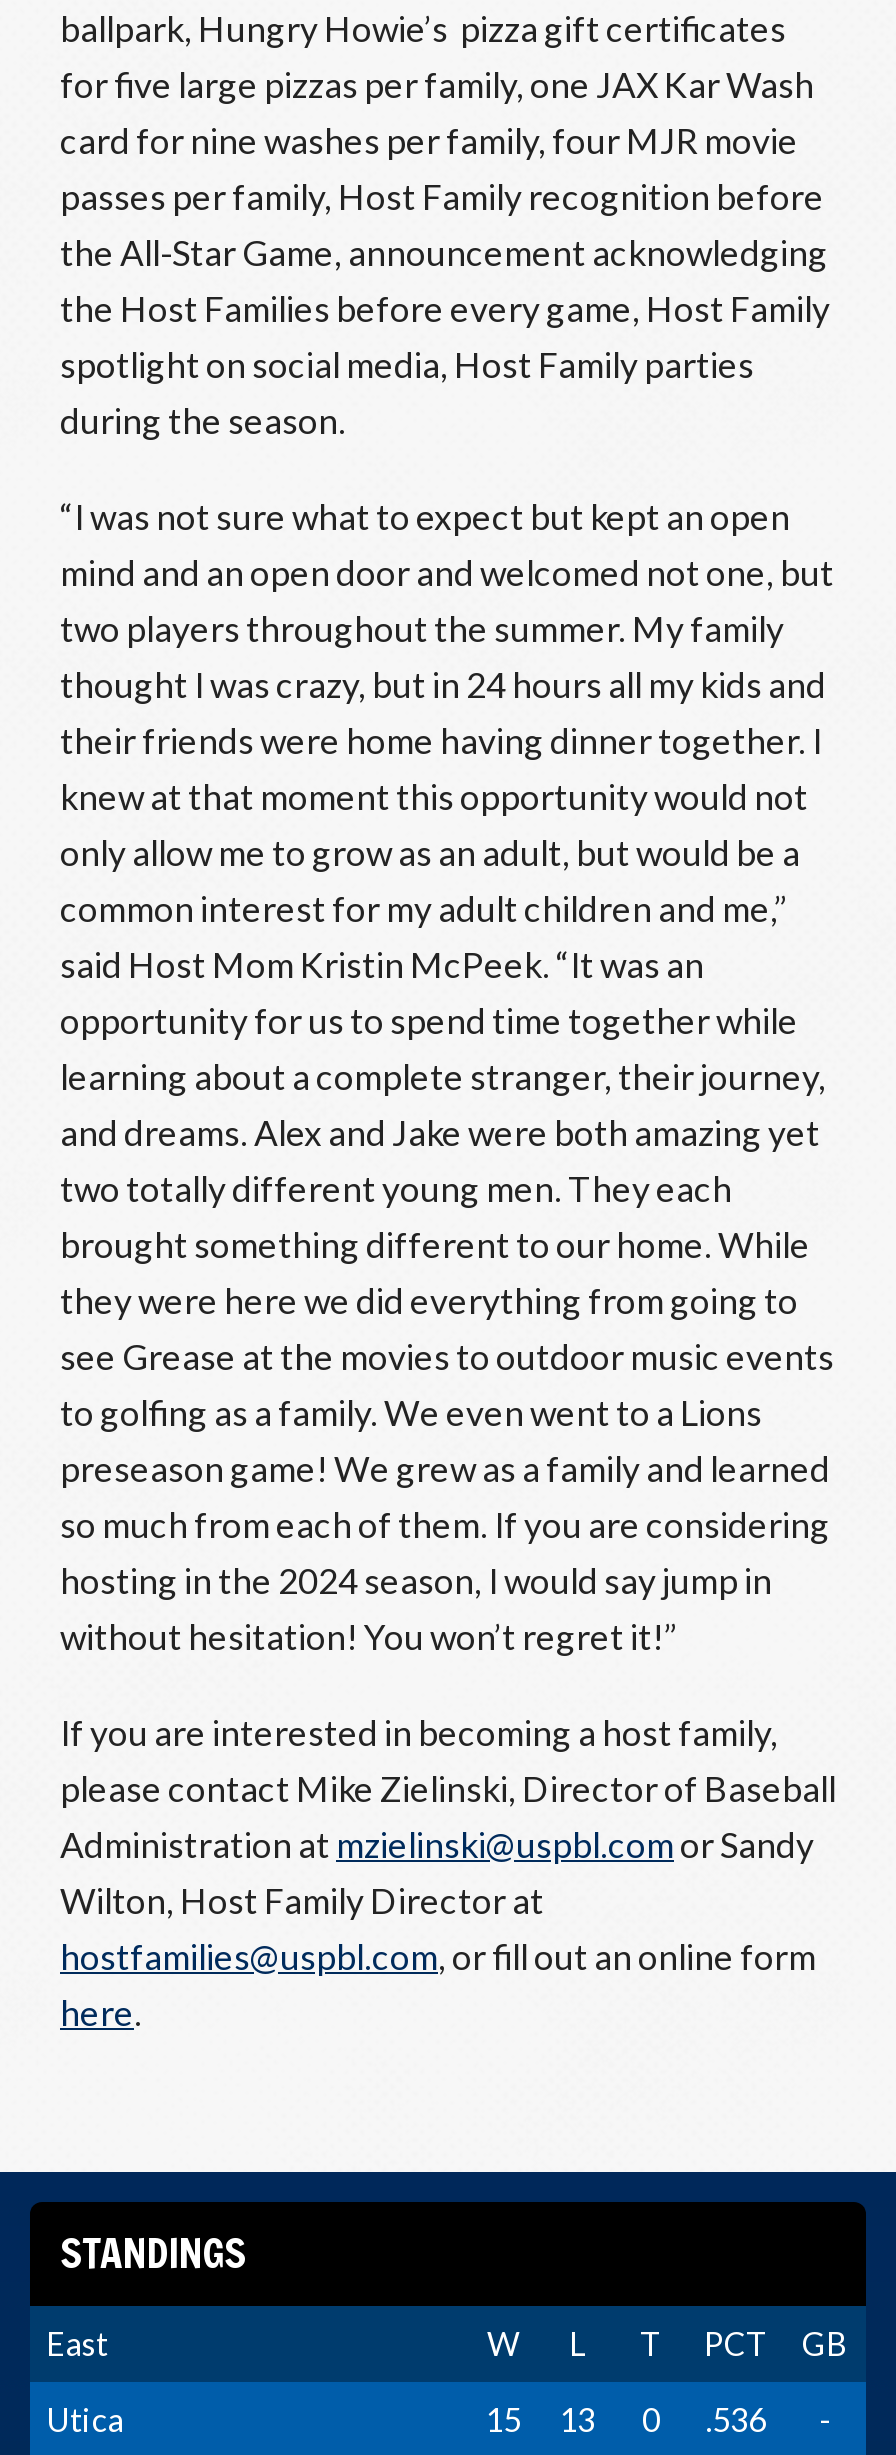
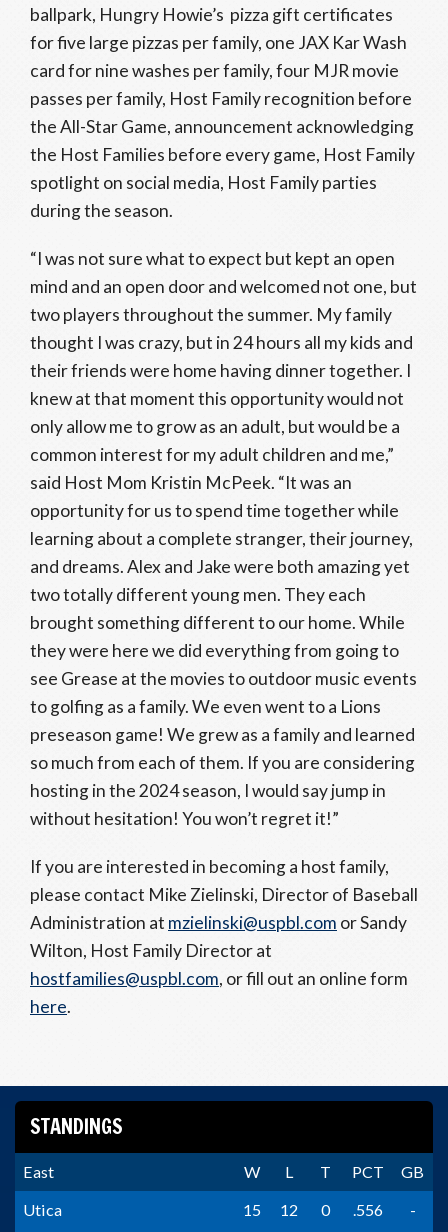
- 13
+ 12

- .536
+ .556
